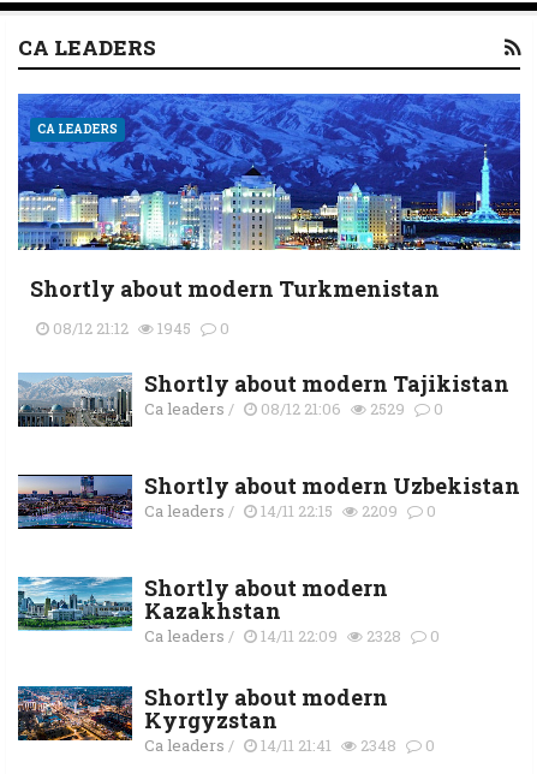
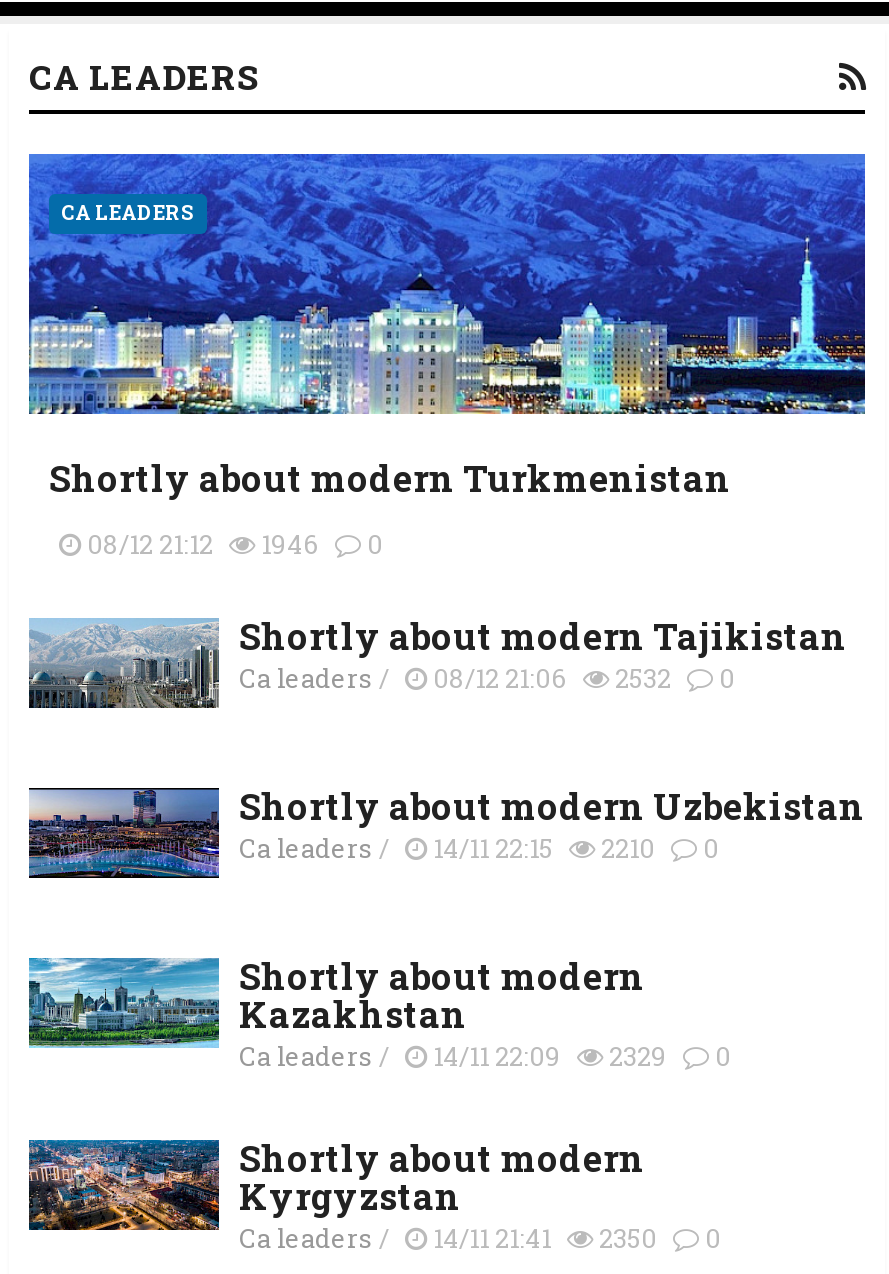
- 08/12 21:12 1945 0
+ 08/12 21:12 1946 0

- Ca leaders / 08/12 21:06 2529 0
+ Ca leaders / 08/12 21:06 2532 0

- Ca leaders / 14/11 22:15 2209 0
+ Ca leaders / 14/11 22:15 2210 0

- Ca leaders / 14/11 22:09 2328 0
+ Ca leaders / 14/11 22:09 2329 0

- Ca leaders / 14/11 21:41 2348 0
+ Ca leaders / 14/11 21:41 2350 0
